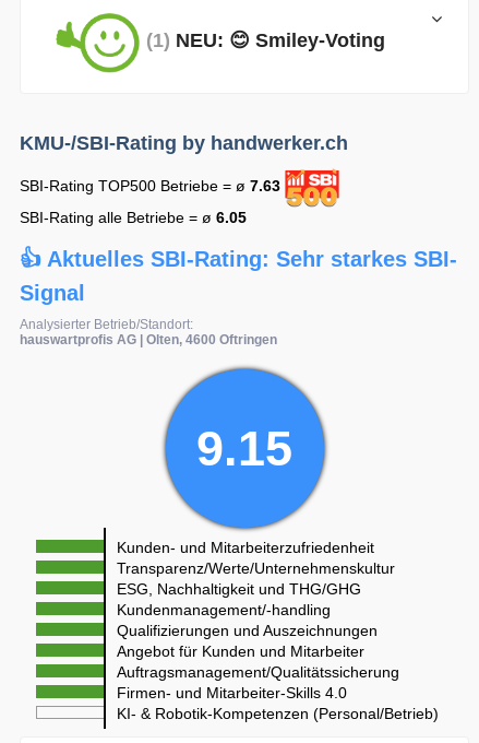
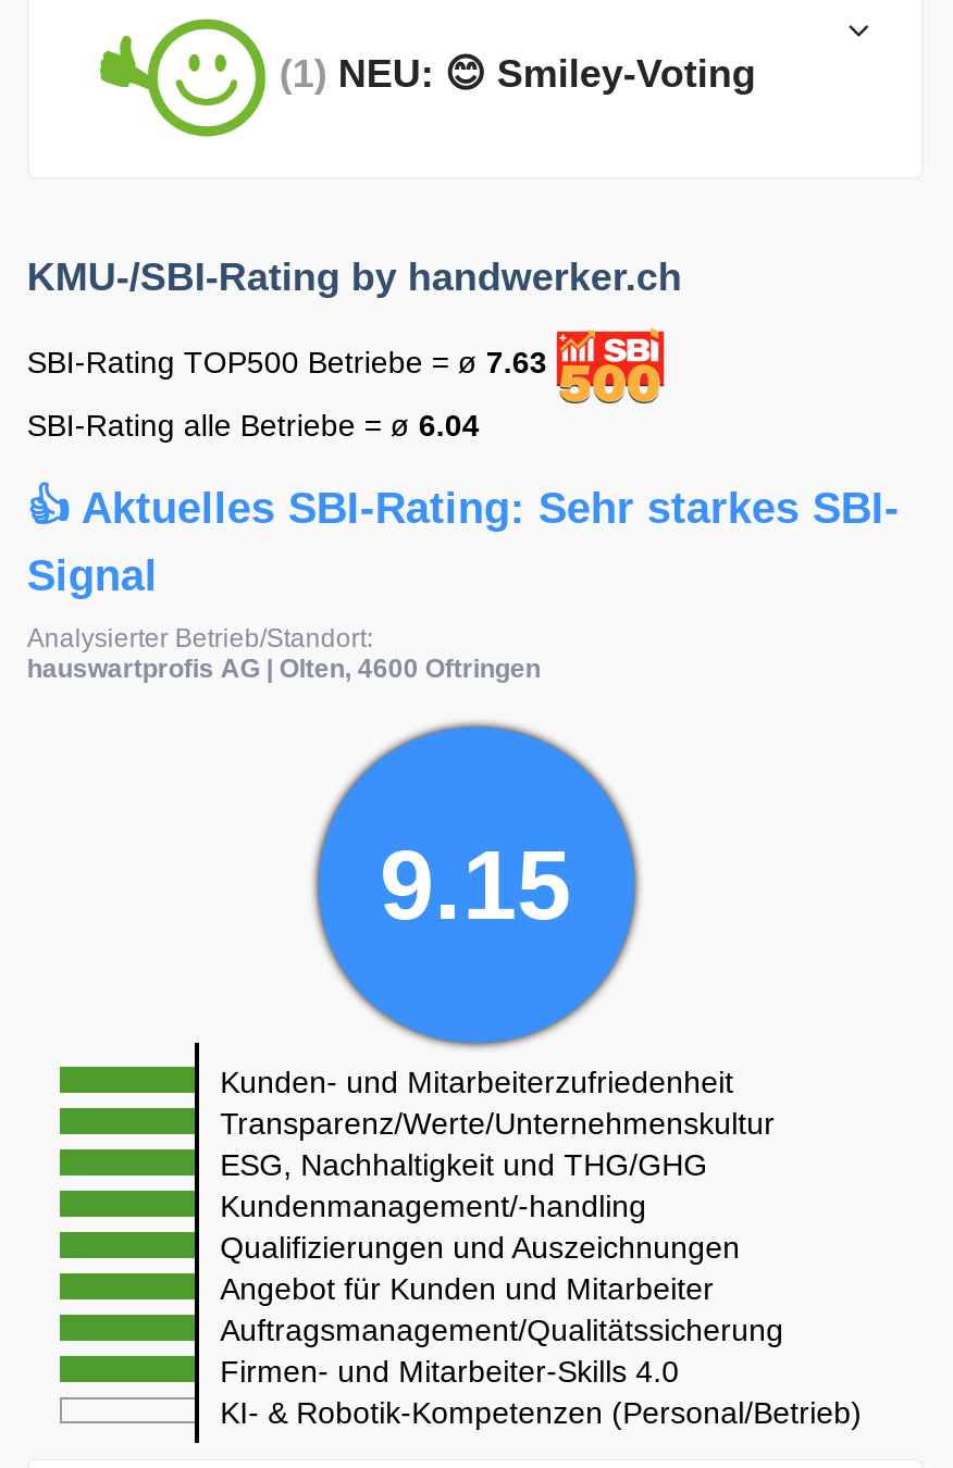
- SBI-Rating alle Betriebe = ø 6.05
+ SBI-Rating alle Betriebe = ø 6.04
